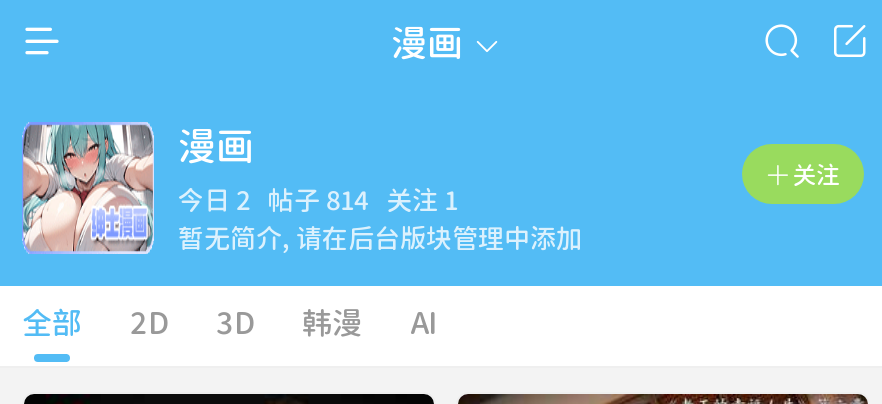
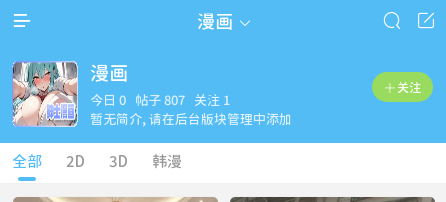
- 今日 2 帖子 814 关注 1
+ 今日 0 帖子 807 关注 1

- AI
